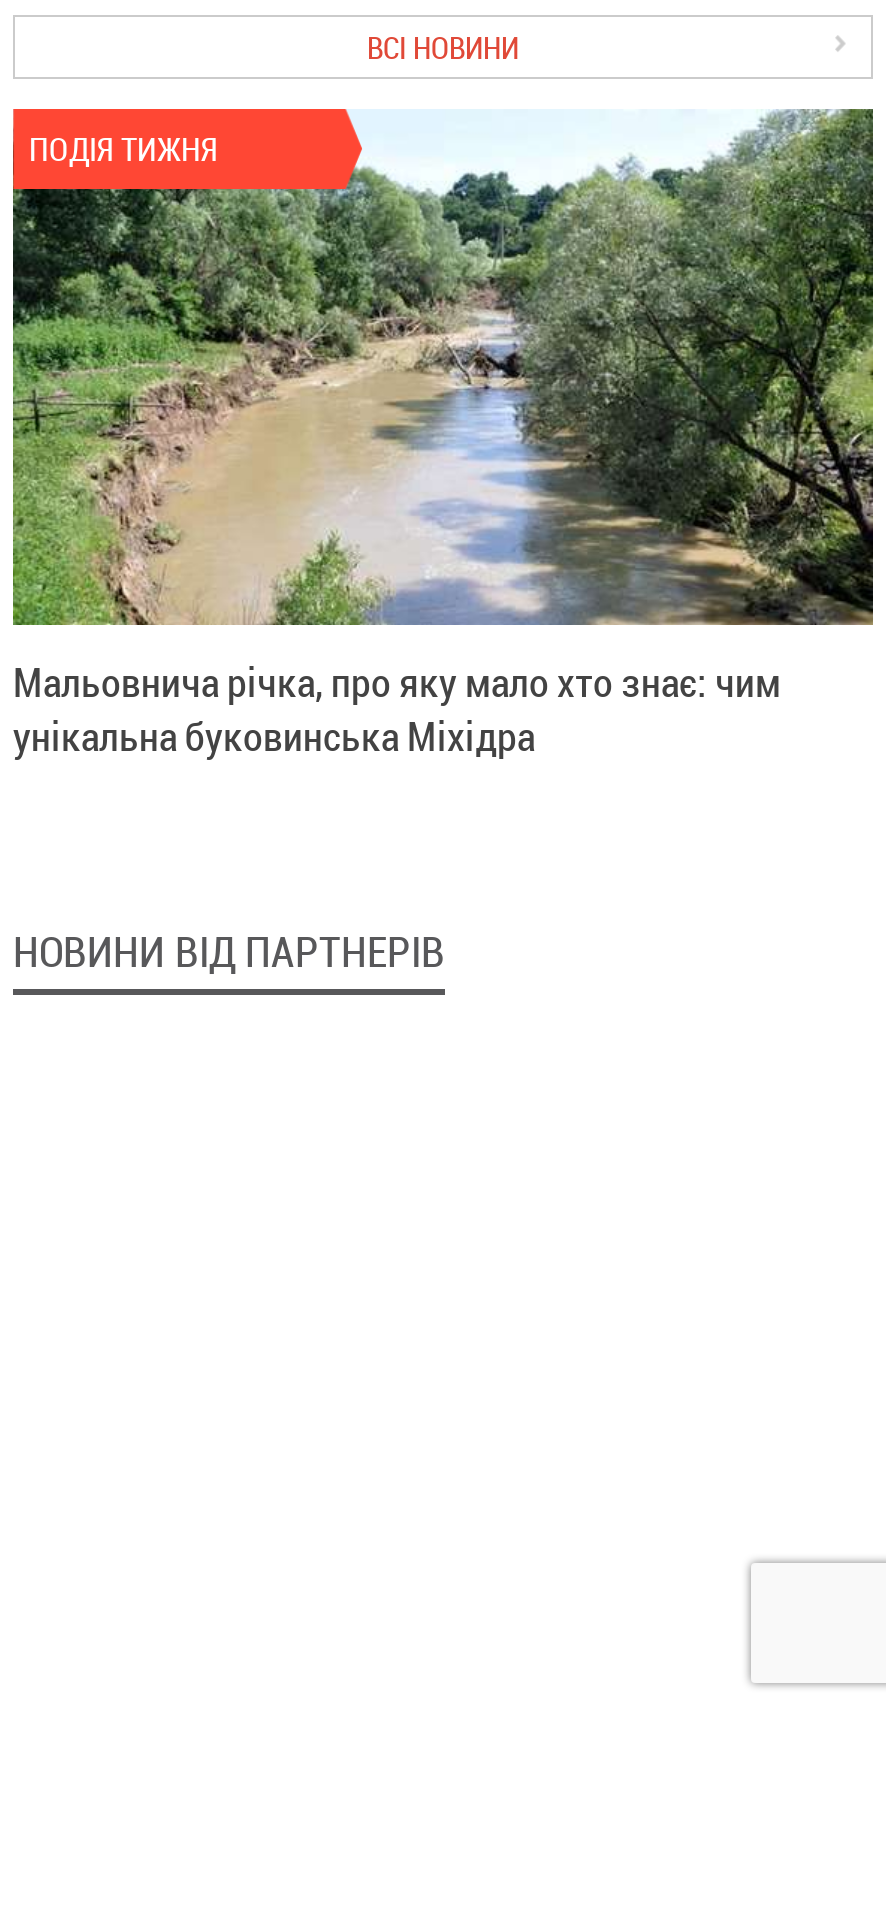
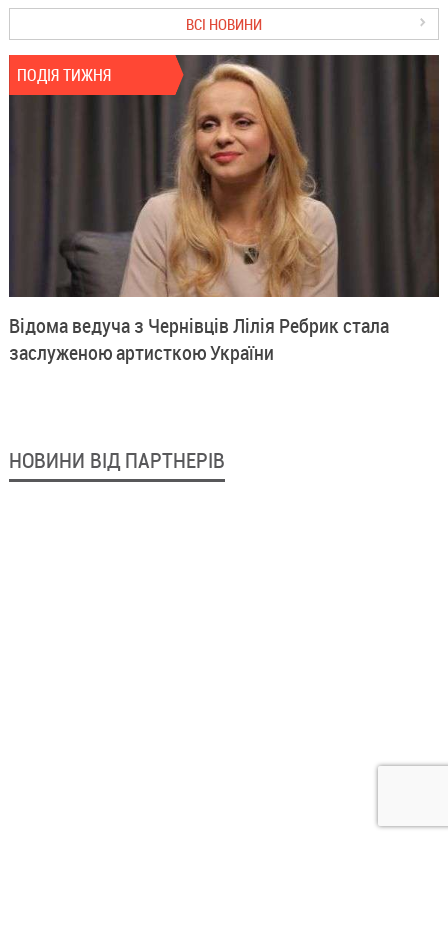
- [image]
- Мальовнича річка, про яку мало хто знає: чим
- унікальна буковинська Міхідра
+ [image]
+ Відома ведуча з Чернівців Лілія Ребрик стала
+ заслуженою артисткою України
